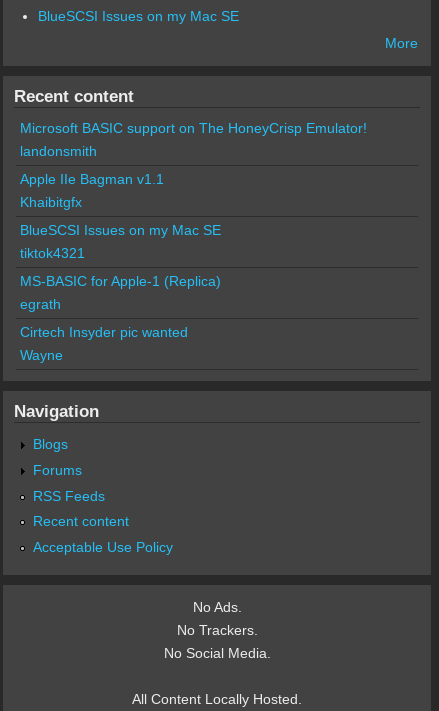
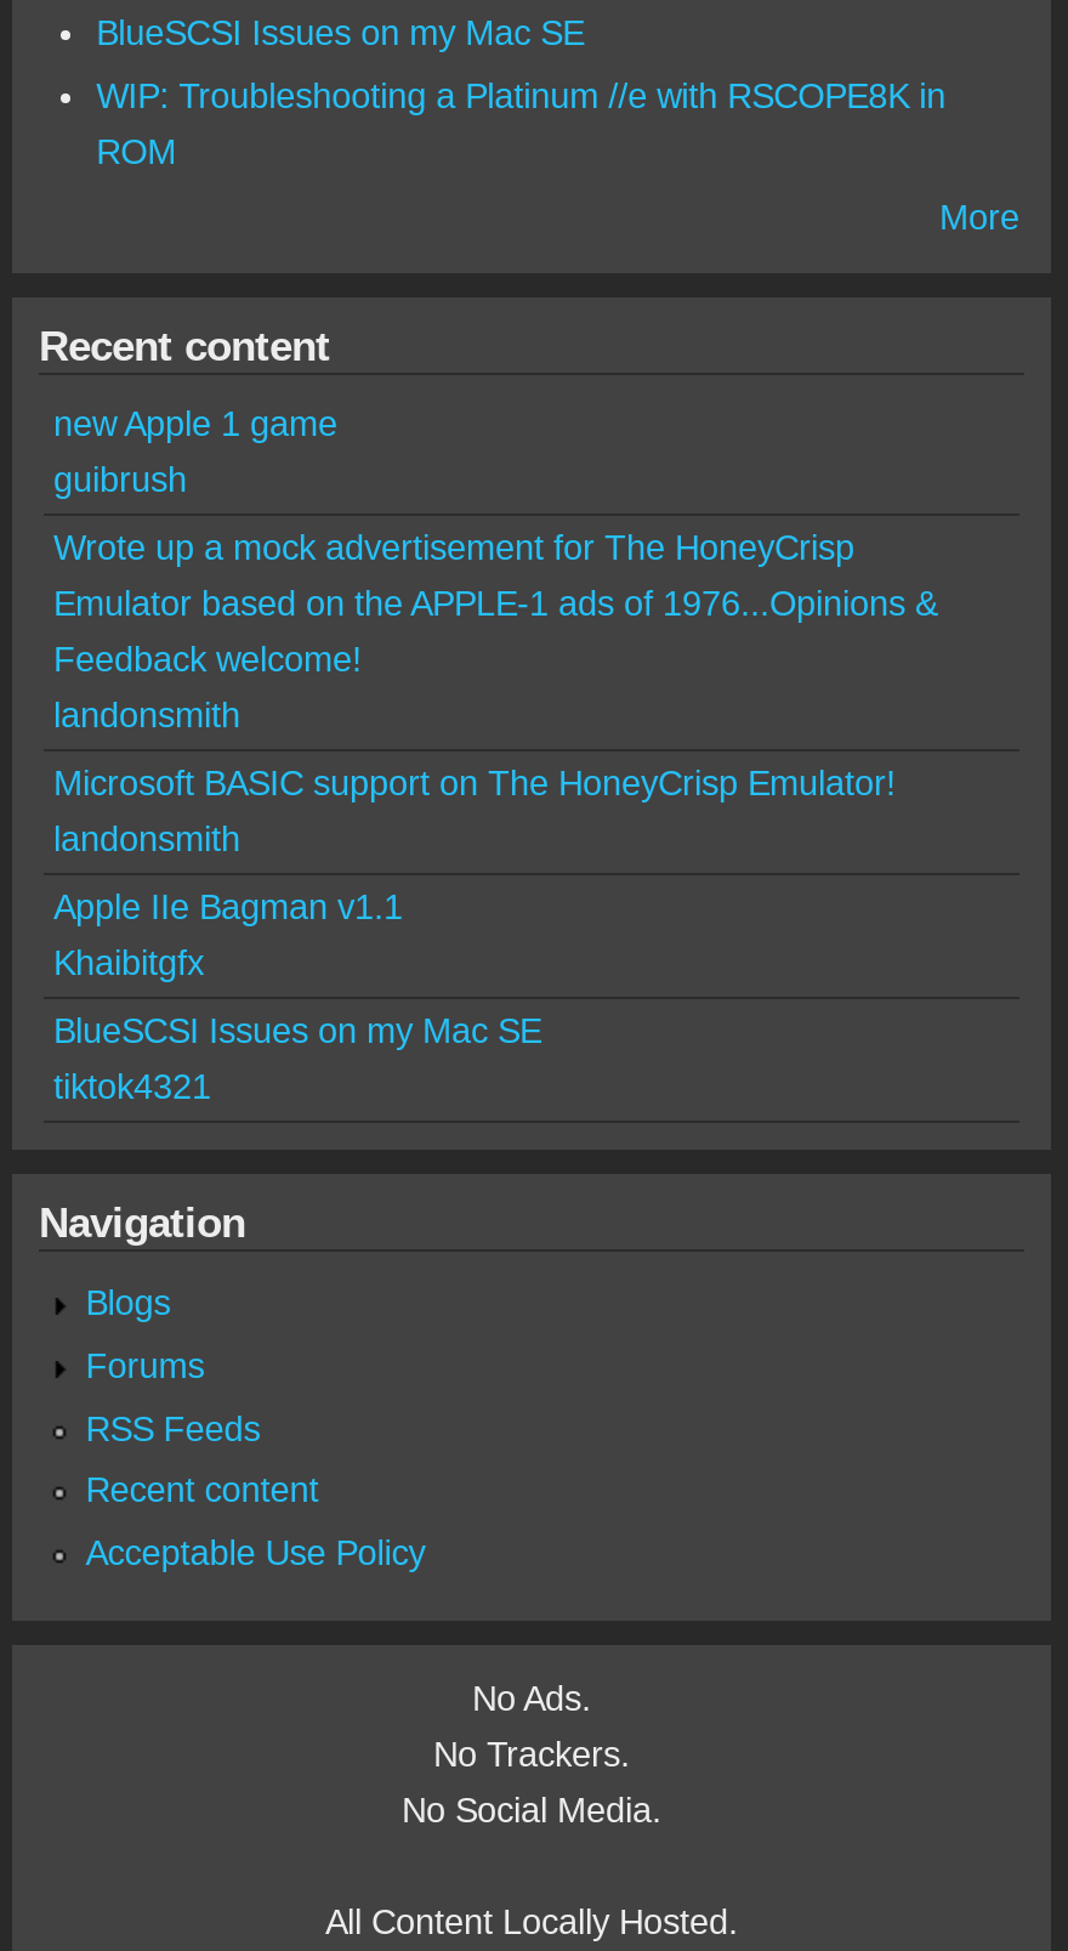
+ WIP: Troubleshooting a Platinum //e with RSCOPE8K in
+ ROM

+ new Apple 1 game
+ guibrush
+ Wrote up a mock advertisement for The HoneyCrisp
+ Emulator based on the APPLE-1 ads of 1976...Opinions &
+ Feedback welcome!
+ landonsmith

moved down: Microsoft BASIC support on The HoneyCrisp Emulator! | landonsmith | Apple IIe Bagman v1.1 | Khaibitgfx | BlueSCSI Issues on my Mac SE | tiktok4321

- MS-BASIC for Apple-1 (Replica)
- egrath
- Cirtech Insyder pic wanted
- Wayne
